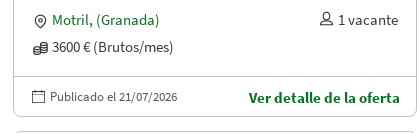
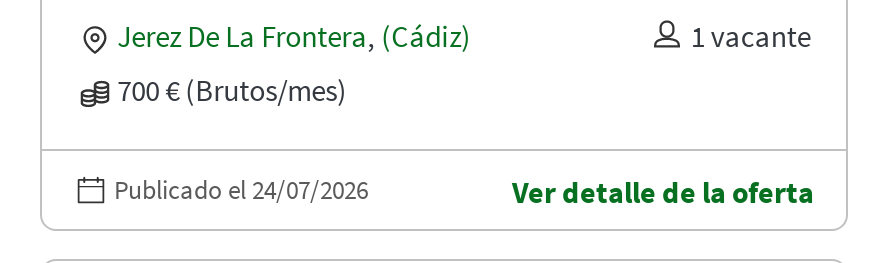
- Motril, (Granada)
+ Jerez De La Frontera, (Cádiz)

- 3600 € (Brutos/mes)
+ 700 € (Brutos/mes)

- Publicado el 21/07/2026
+ Publicado el 24/07/2026
